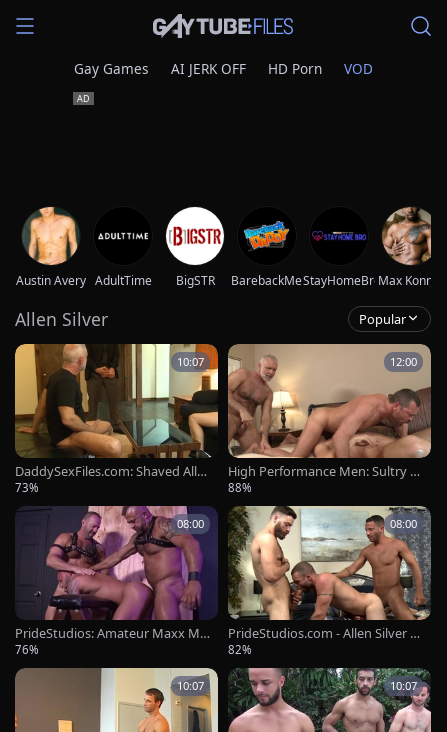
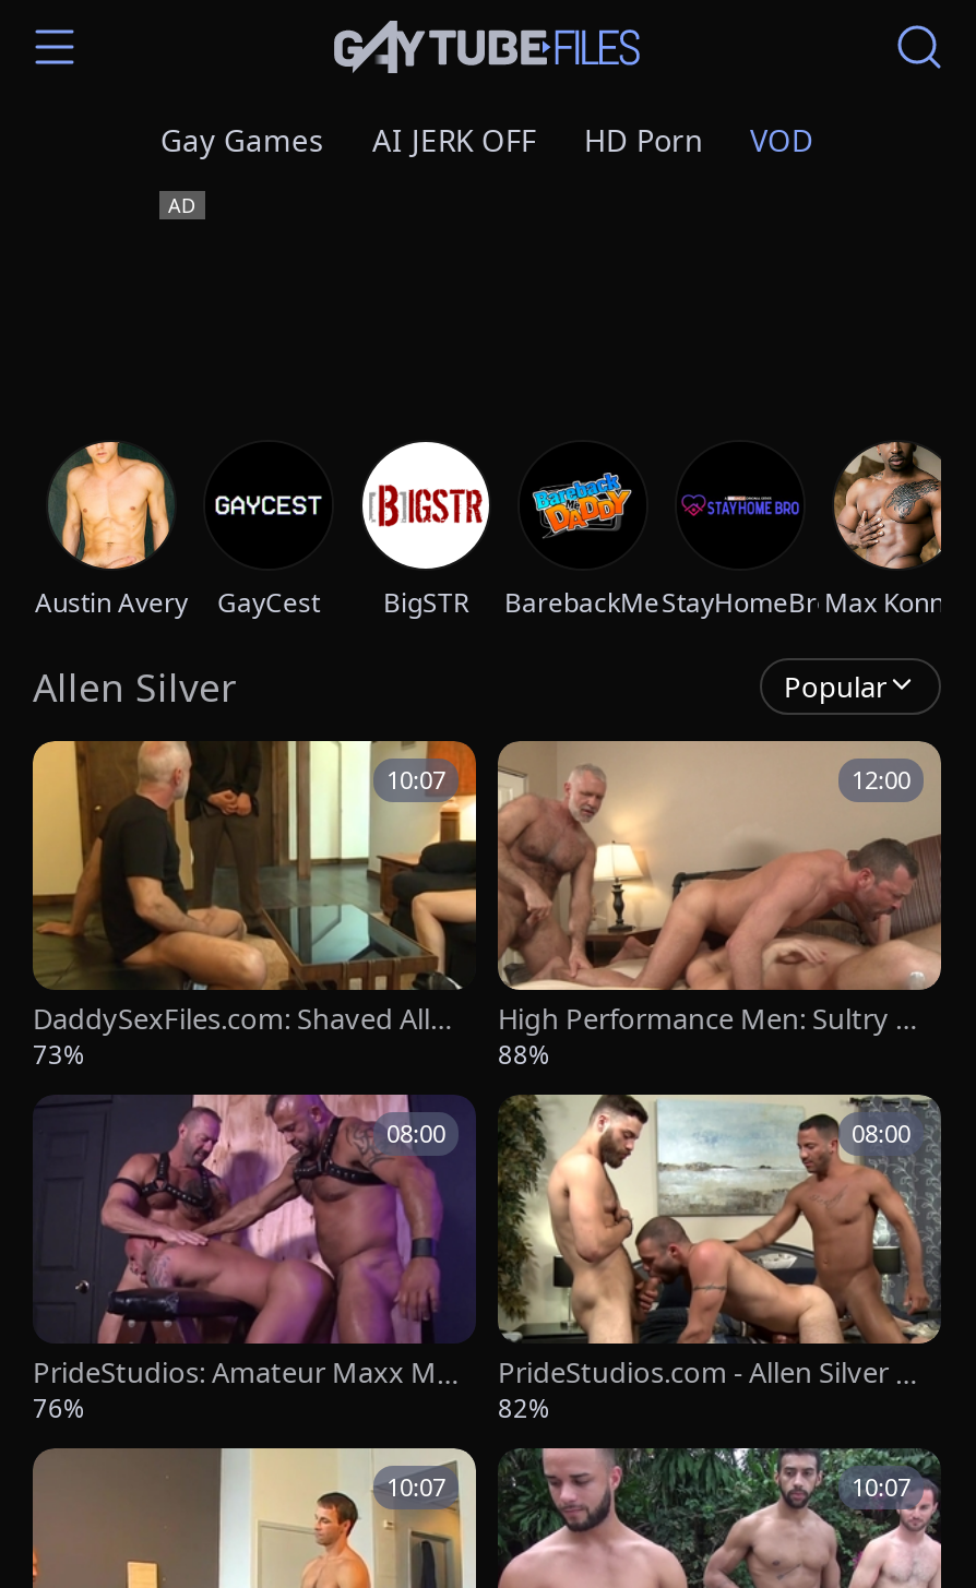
- Austin Avery AdultTime
+ Austin Avery
+ GayCest
